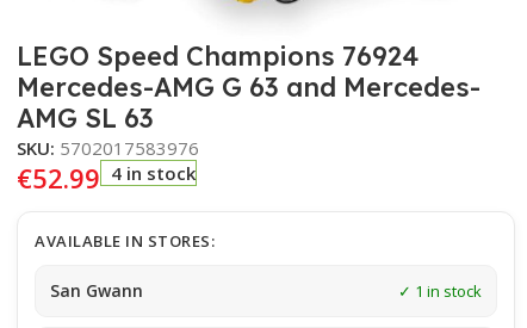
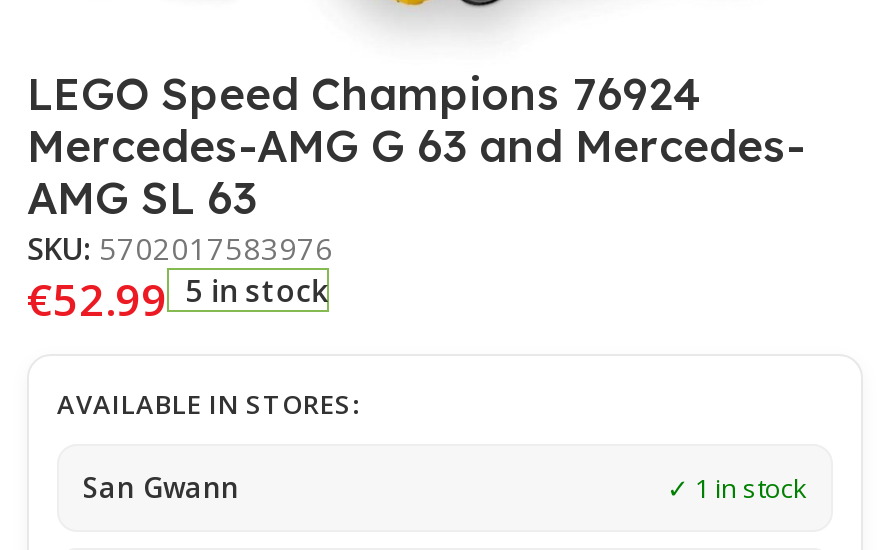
- €52.99 4 in stock
+ €52.99 5 in stock
